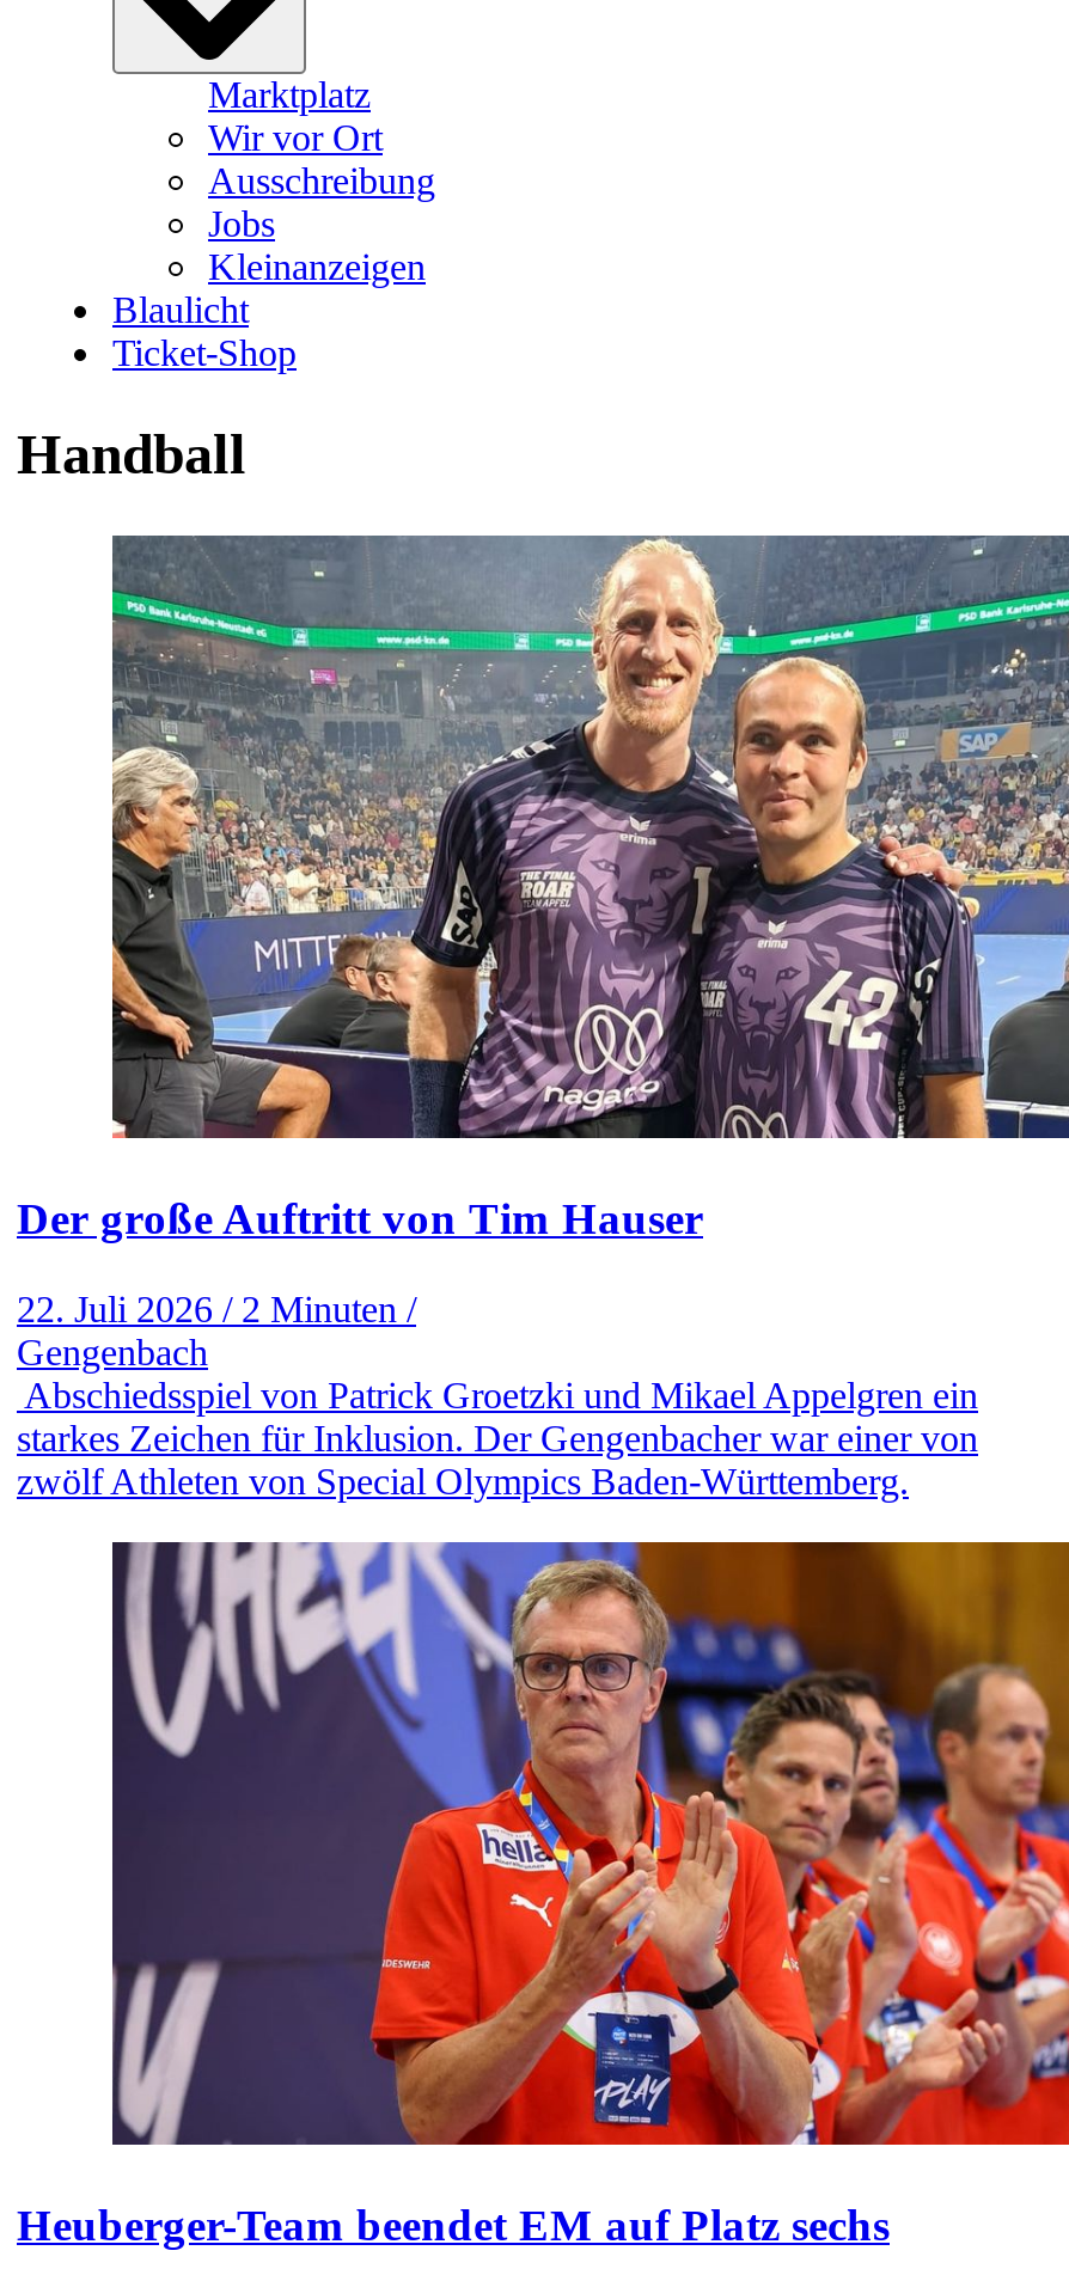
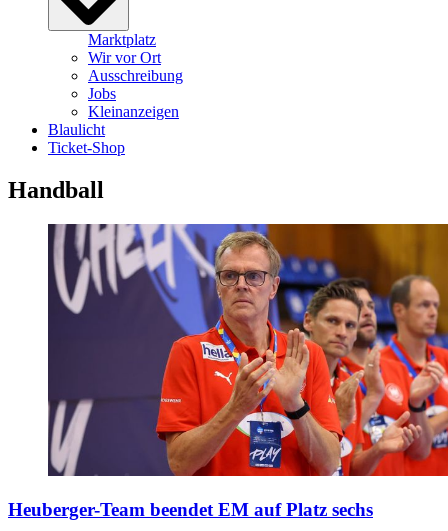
- [image]
- Der große Auftritt von Tim Hauser
- 22. Juli 2026 / 2 Minuten /
- Gengenbach
- Abschiedsspiel von Patrick Groetzki und Mikael Appelgren ein
- starkes Zeichen für Inklusion. Der Gengenbacher war einer von
- zwölf Athleten von Special Olympics Baden-Württemberg.
